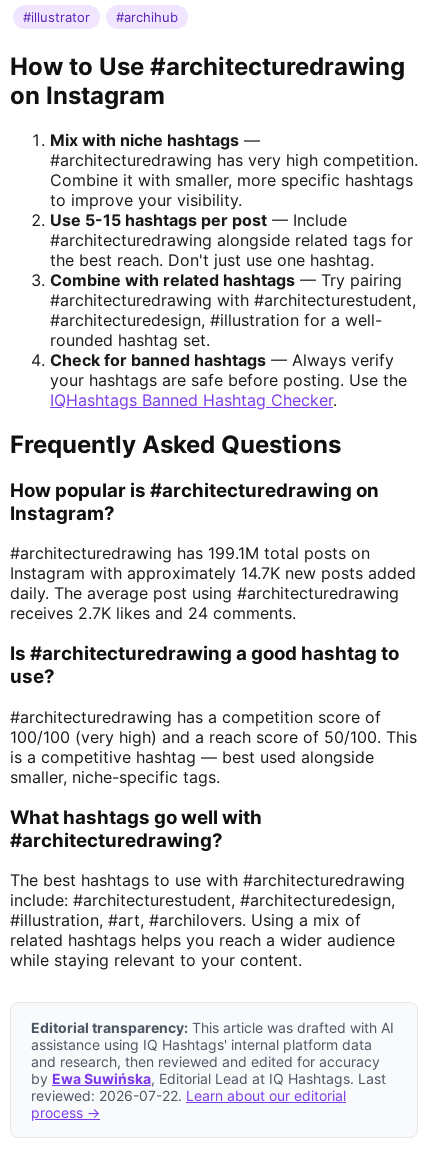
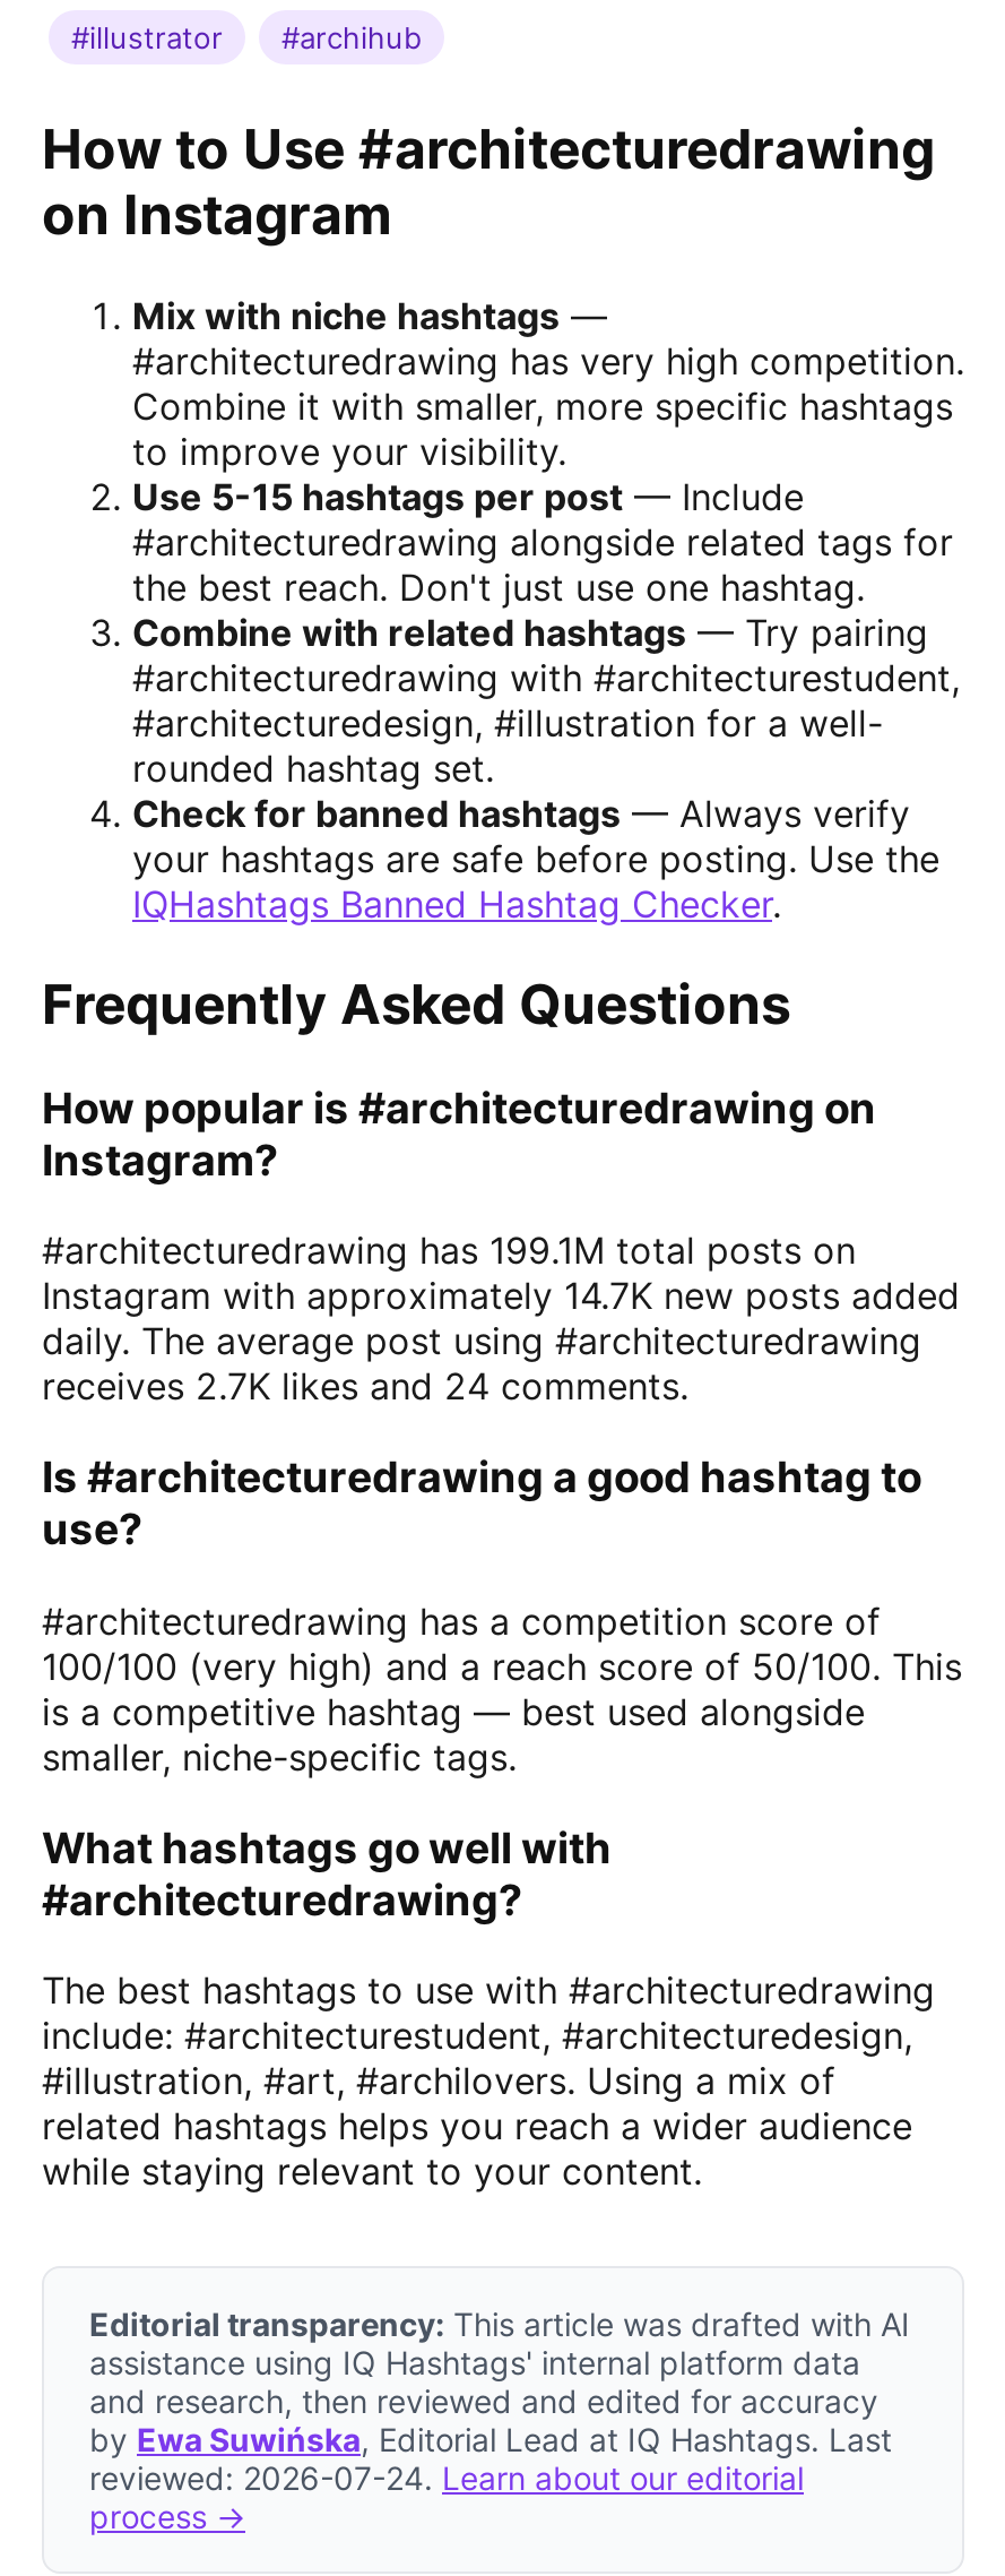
- reviewed: 2026-07-22. Learn about our editorial
+ reviewed: 2026-07-24. Learn about our editorial
